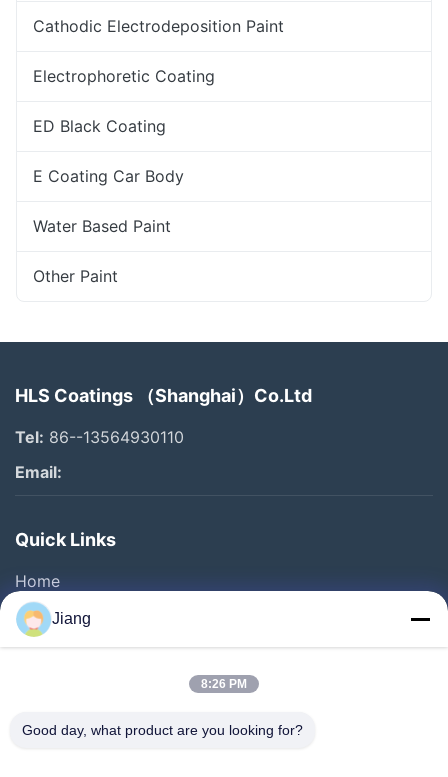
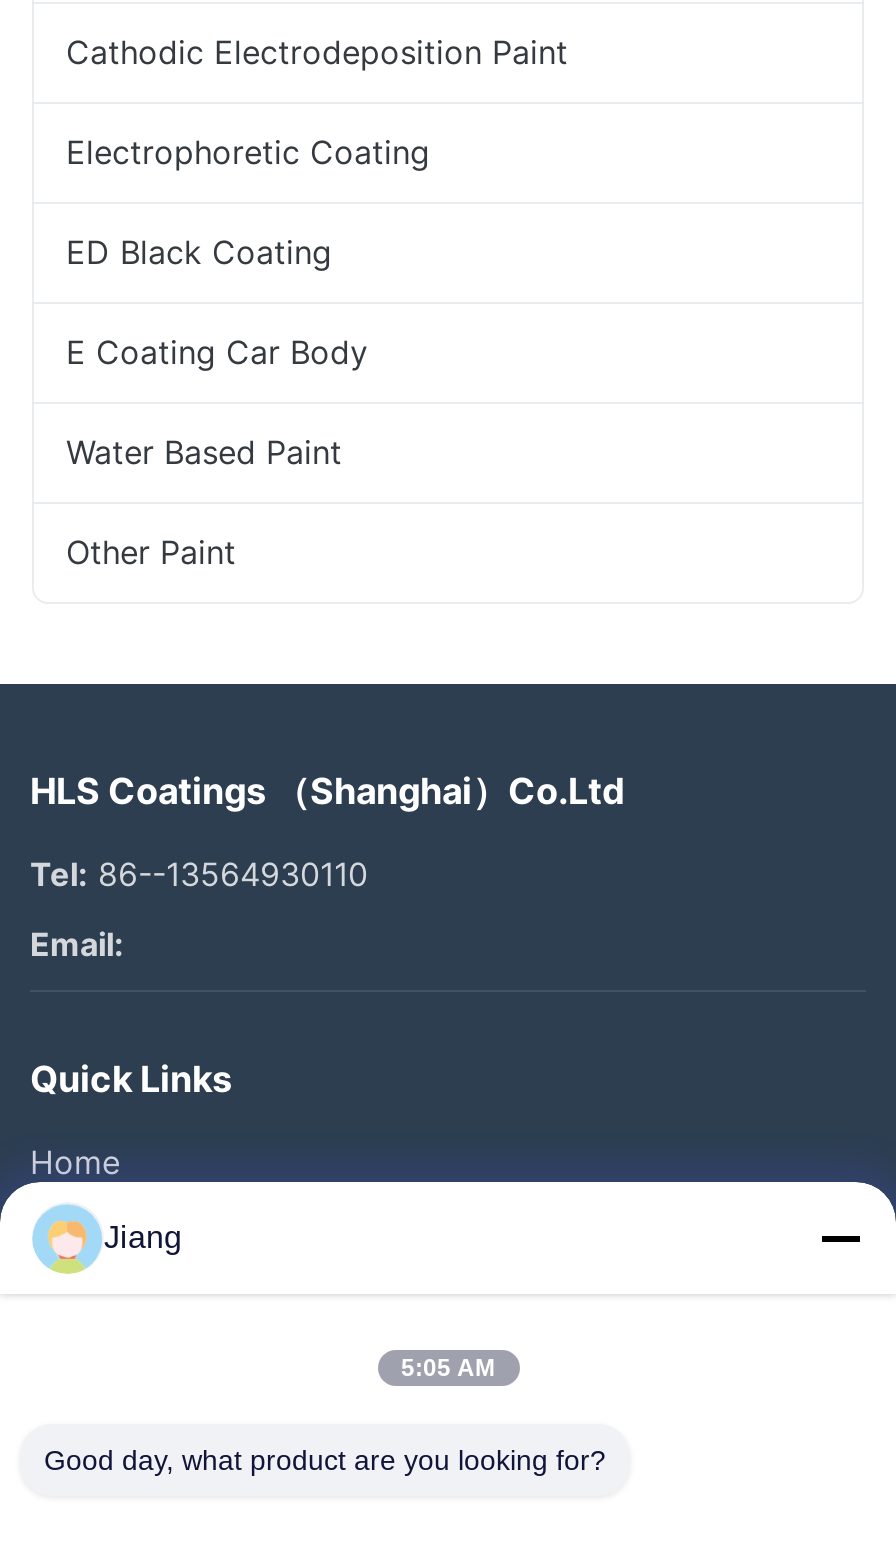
- 8:26 PM
+ 5:05 AM
